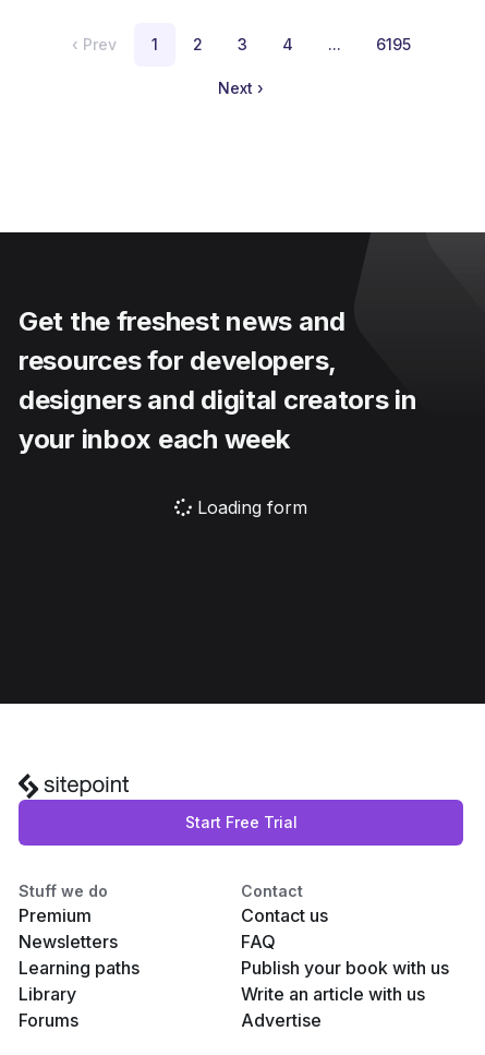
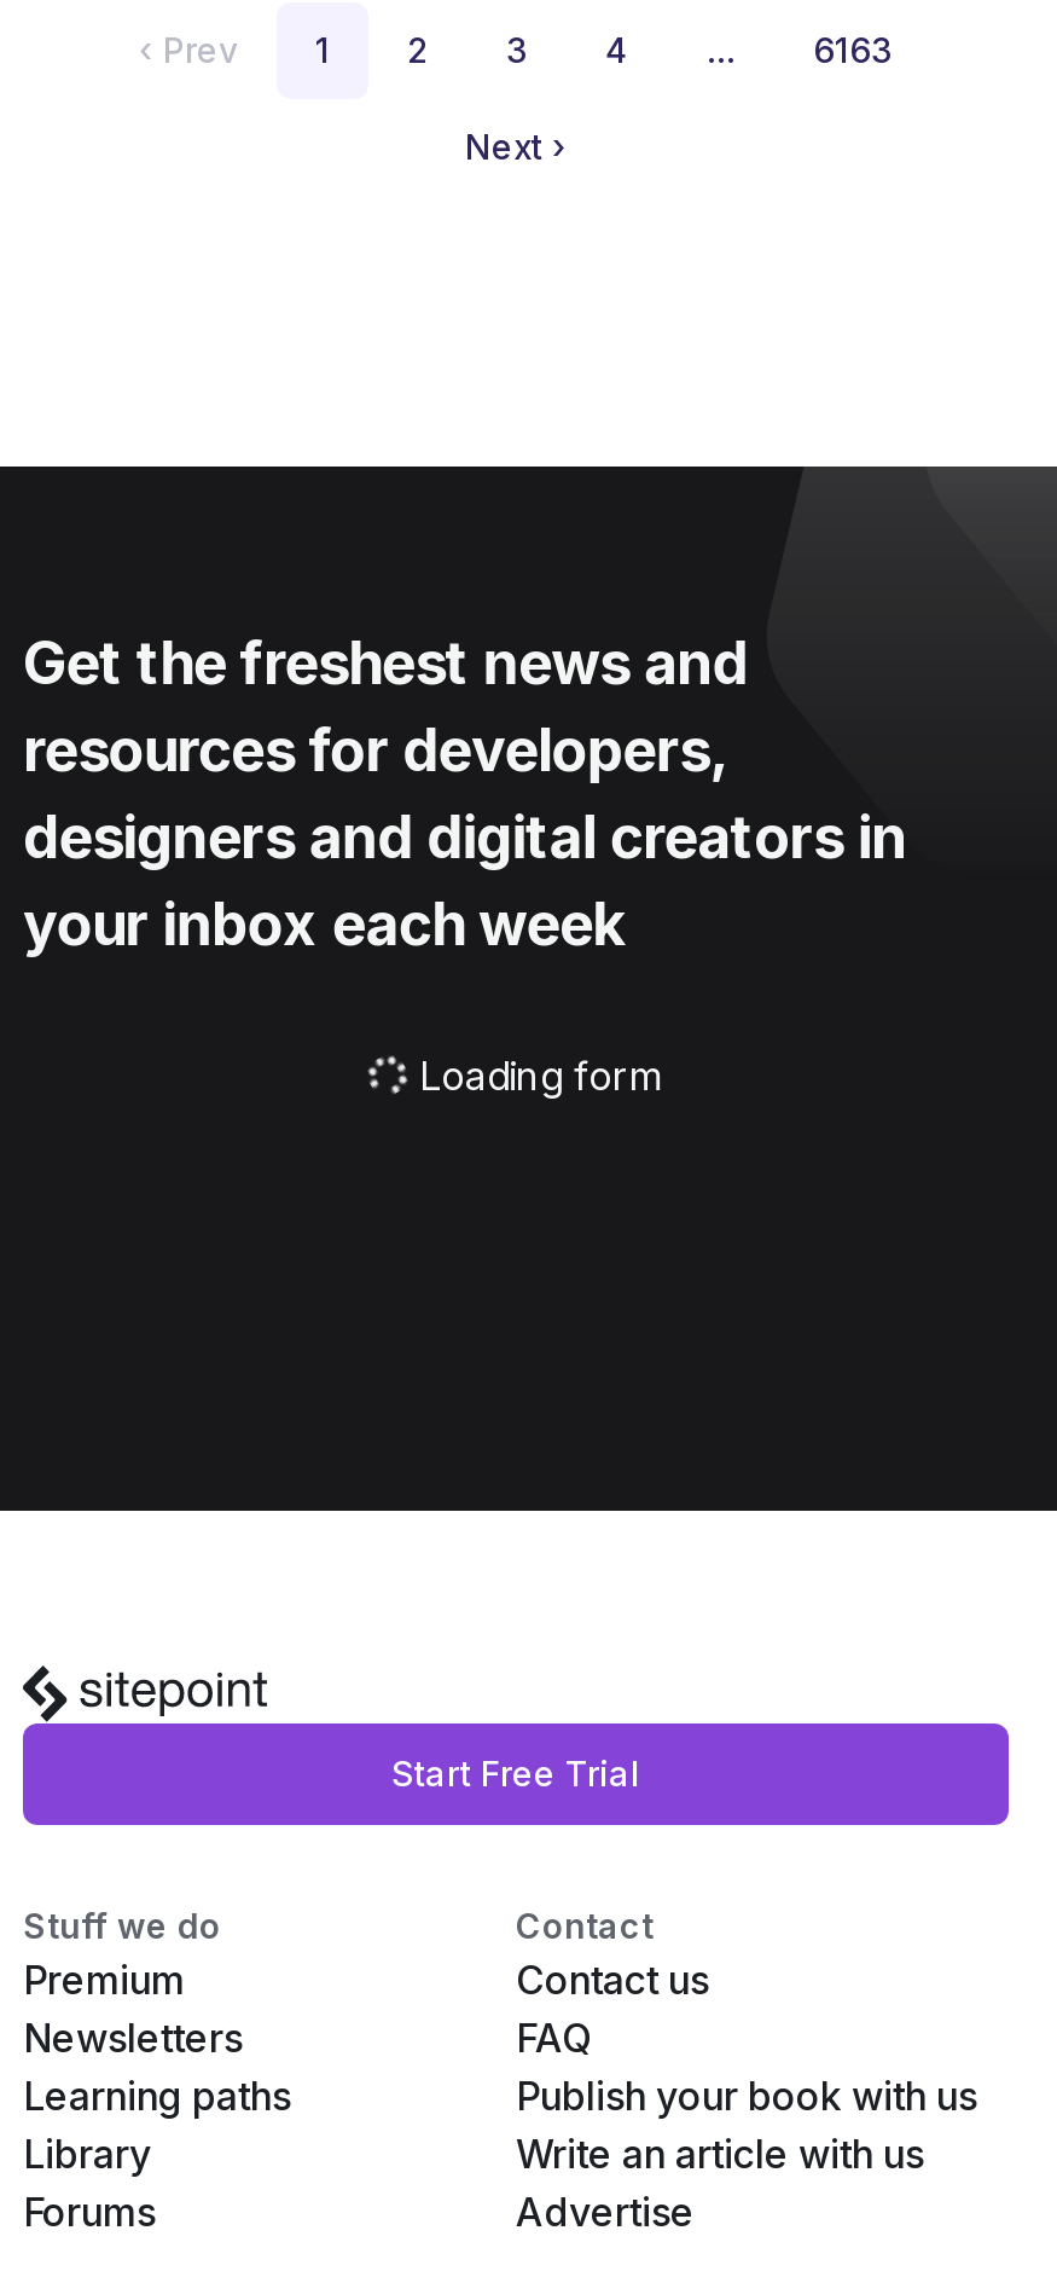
- 6195
+ 6163
